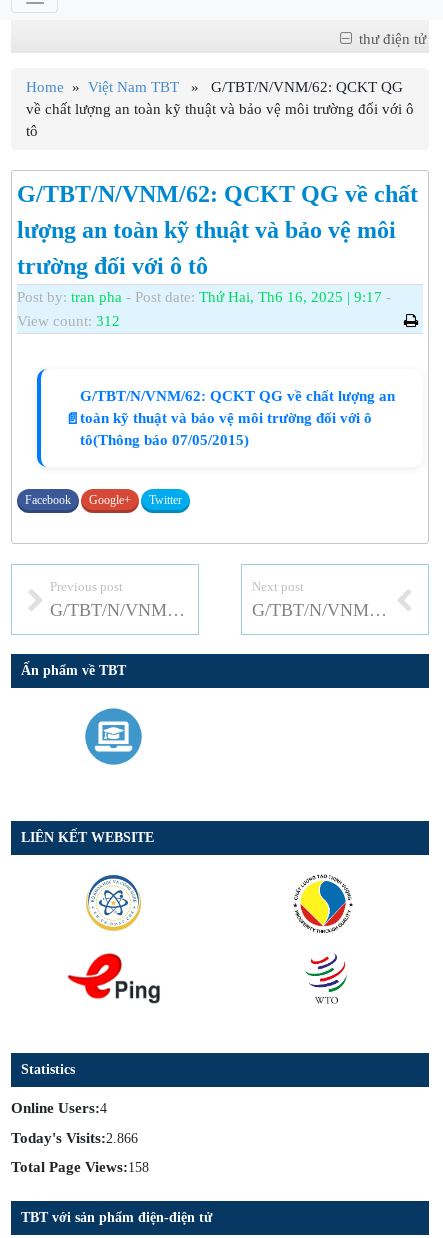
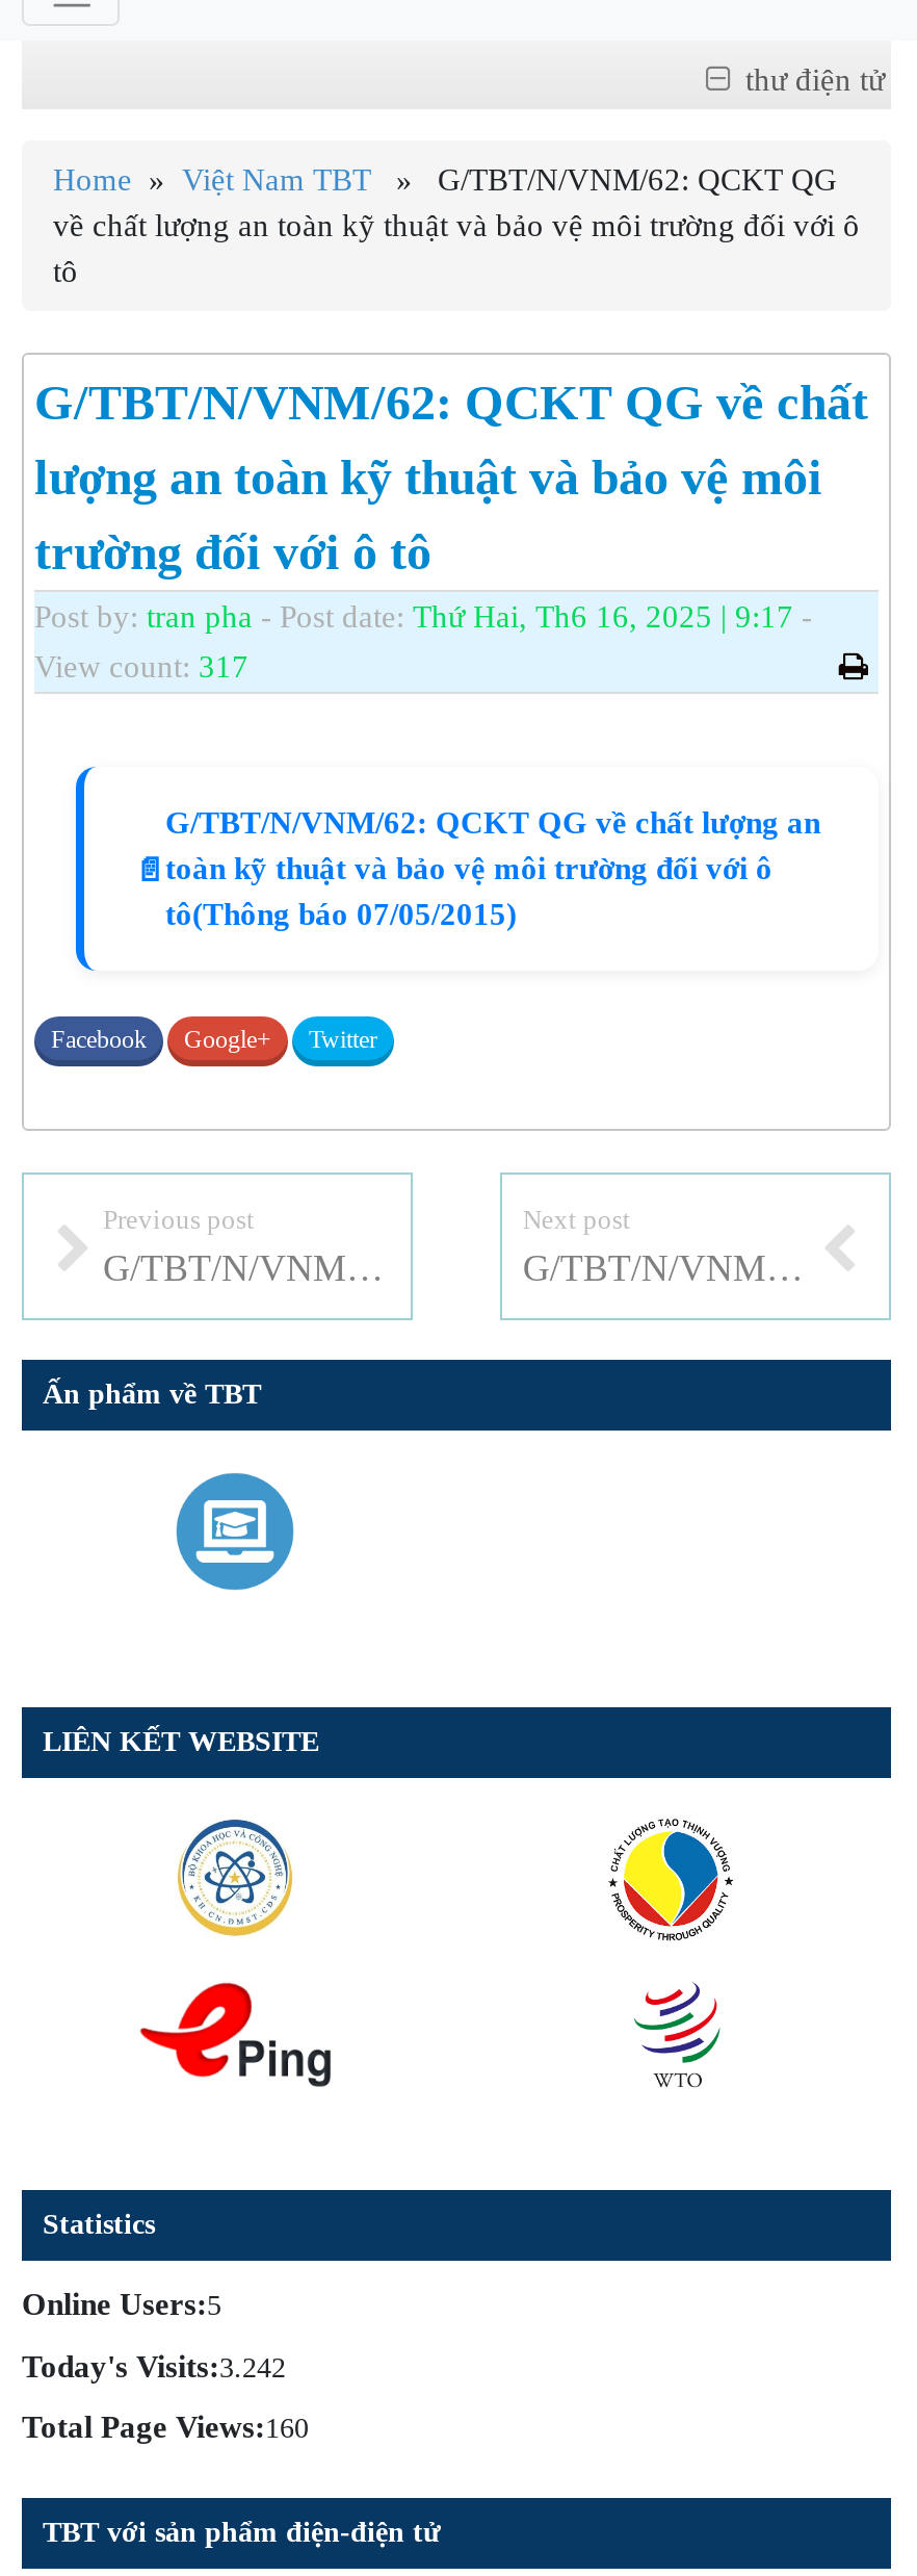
- View count: 312
+ View count: 317

- Online Users:4
+ Online Users:5

- Today's Visits:2.866
+ Today's Visits:3.242

- Total Page Views:158
+ Total Page Views:160
